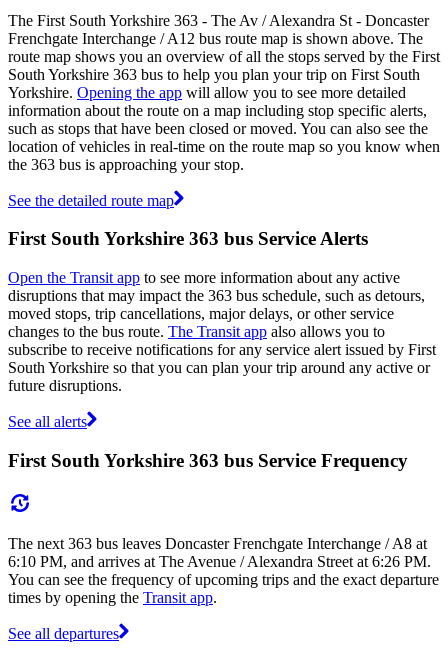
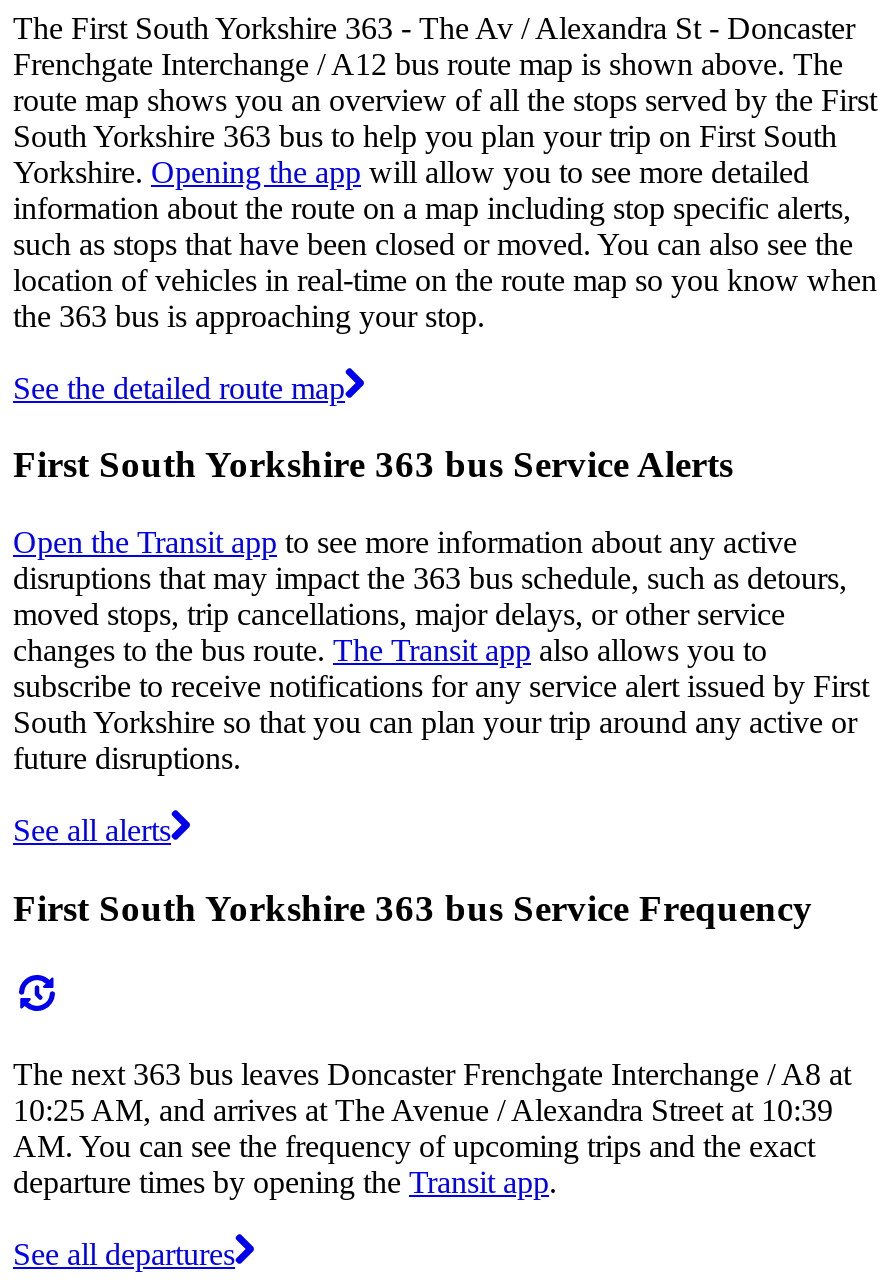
- 6:10 PM, and arrives at The Avenue / Alexandra Street at 6:26 PM.
- You can see the frequency of upcoming trips and the exact departure
- times by opening the Transit app.
+ 10:25 AM, and arrives at The Avenue / Alexandra Street at 10:39
+ AM. You can see the frequency of upcoming trips and the exact
+ departure times by opening the Transit app.
